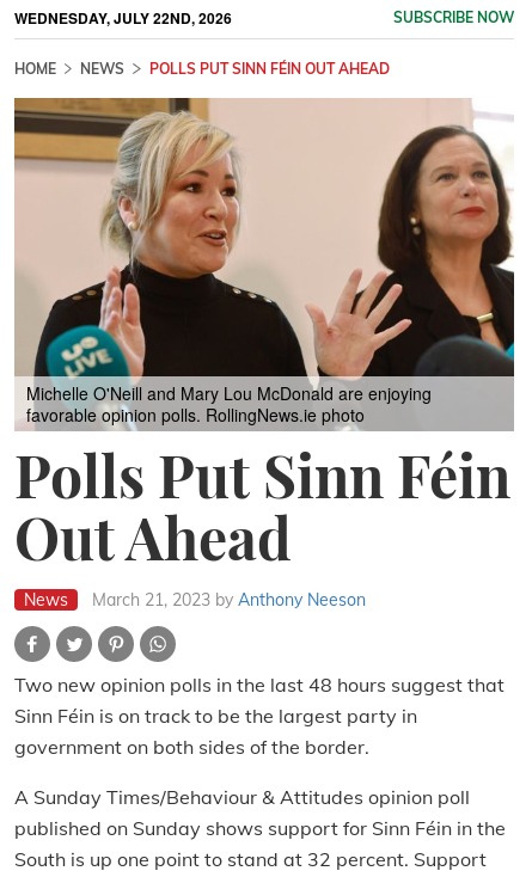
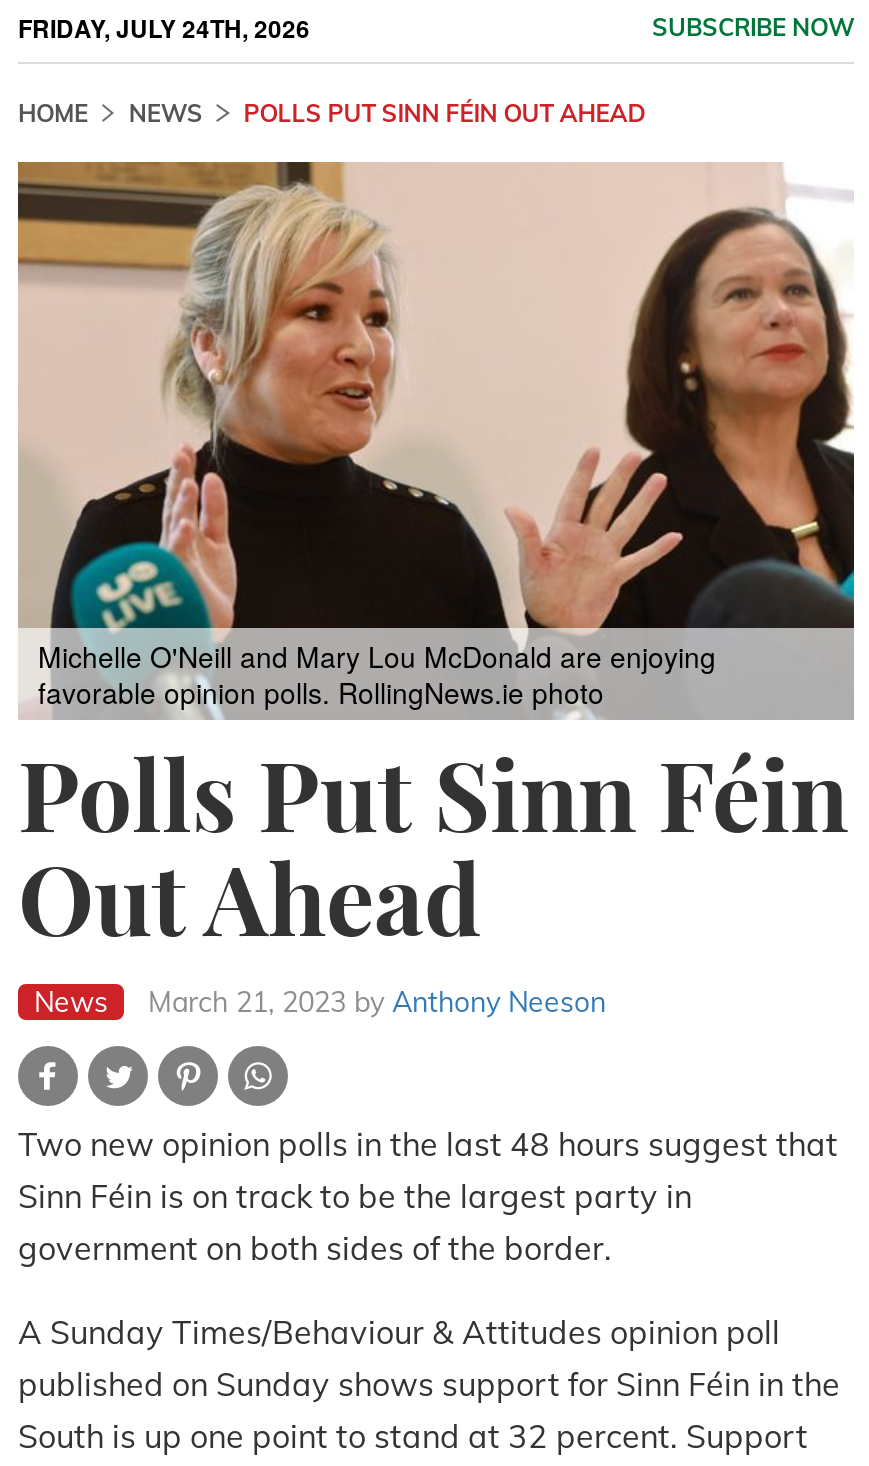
- WEDNESDAY, JULY 22ND, 2026
+ FRIDAY, JULY 24TH, 2026
